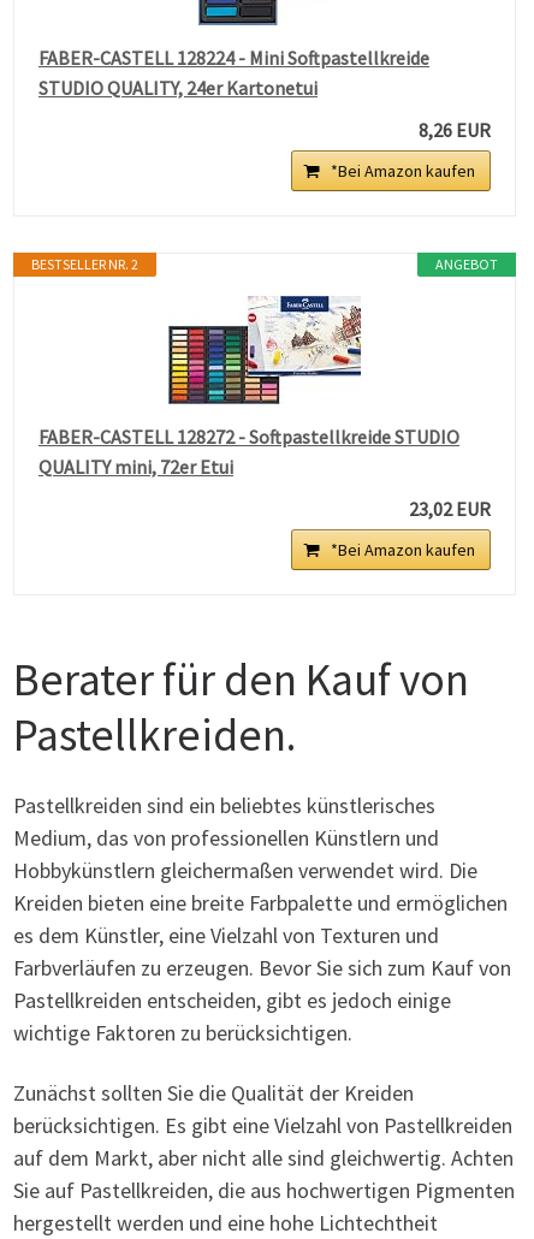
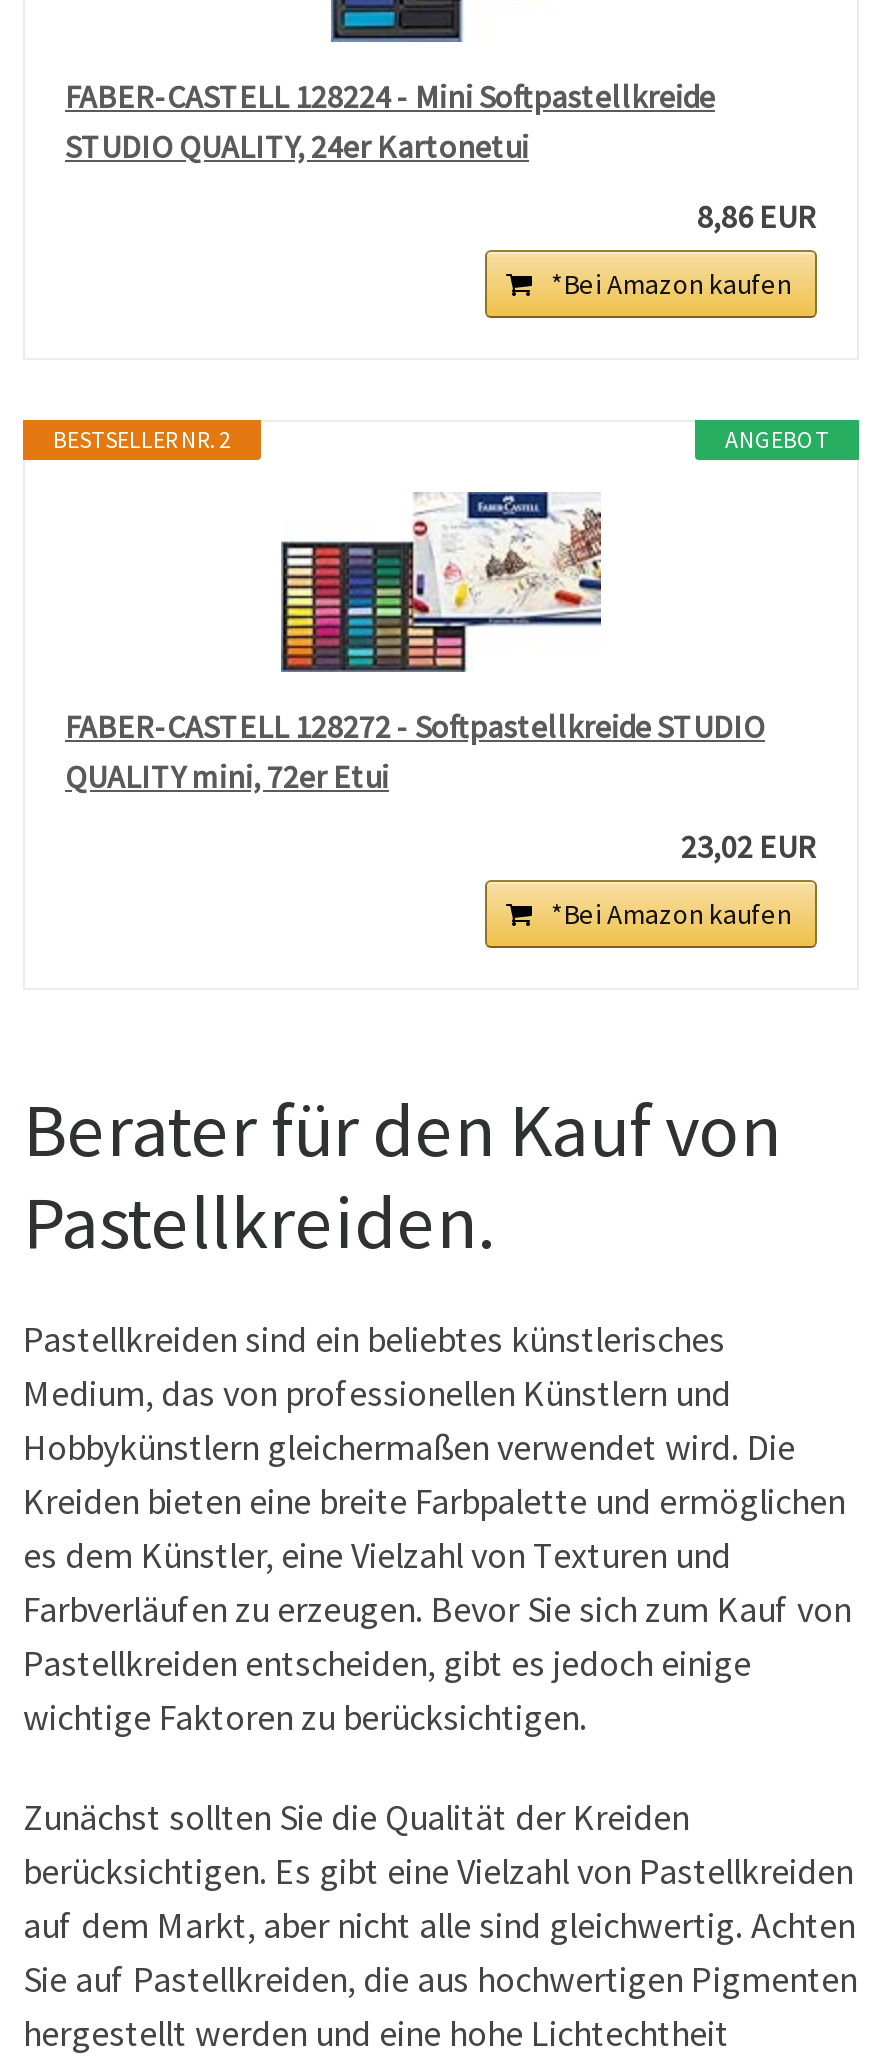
- 8,26 EUR
+ 8,86 EUR
